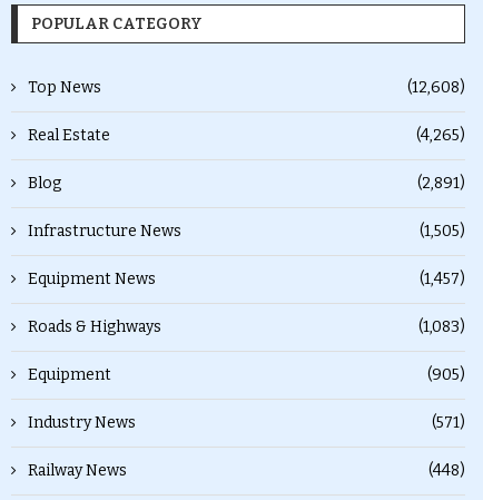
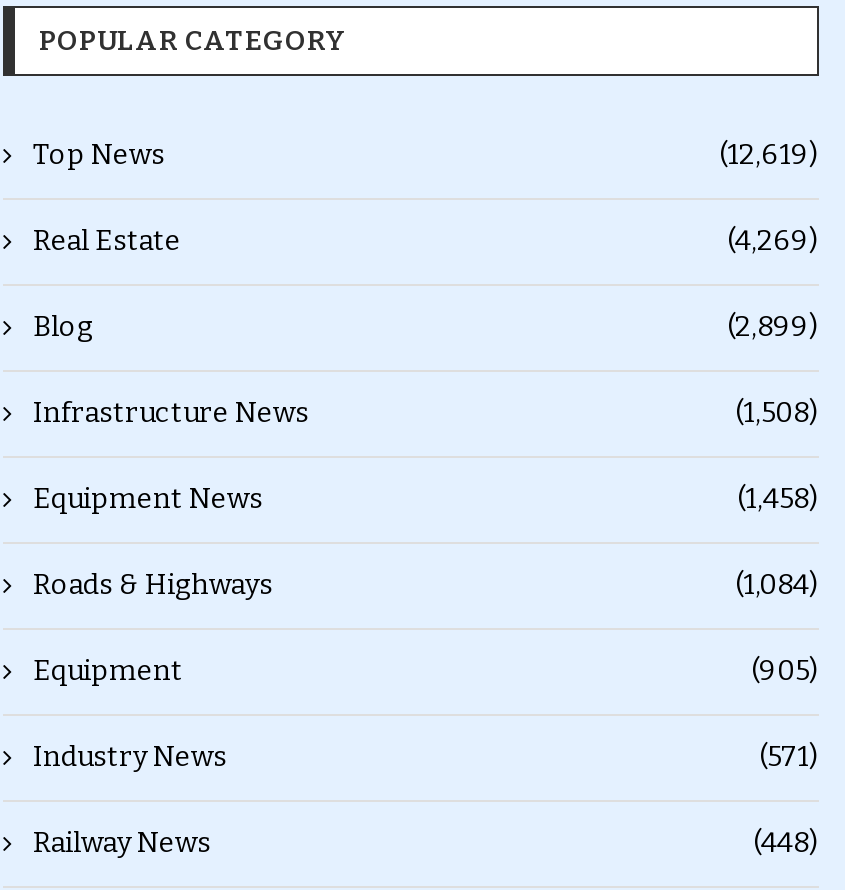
- (12,608)
+ (12,619)

- (4,265)
+ (4,269)

- (2,891)
+ (2,899)

- (1,505)
+ (1,508)

- (1,457)
+ (1,458)

- (1,083)
+ (1,084)
